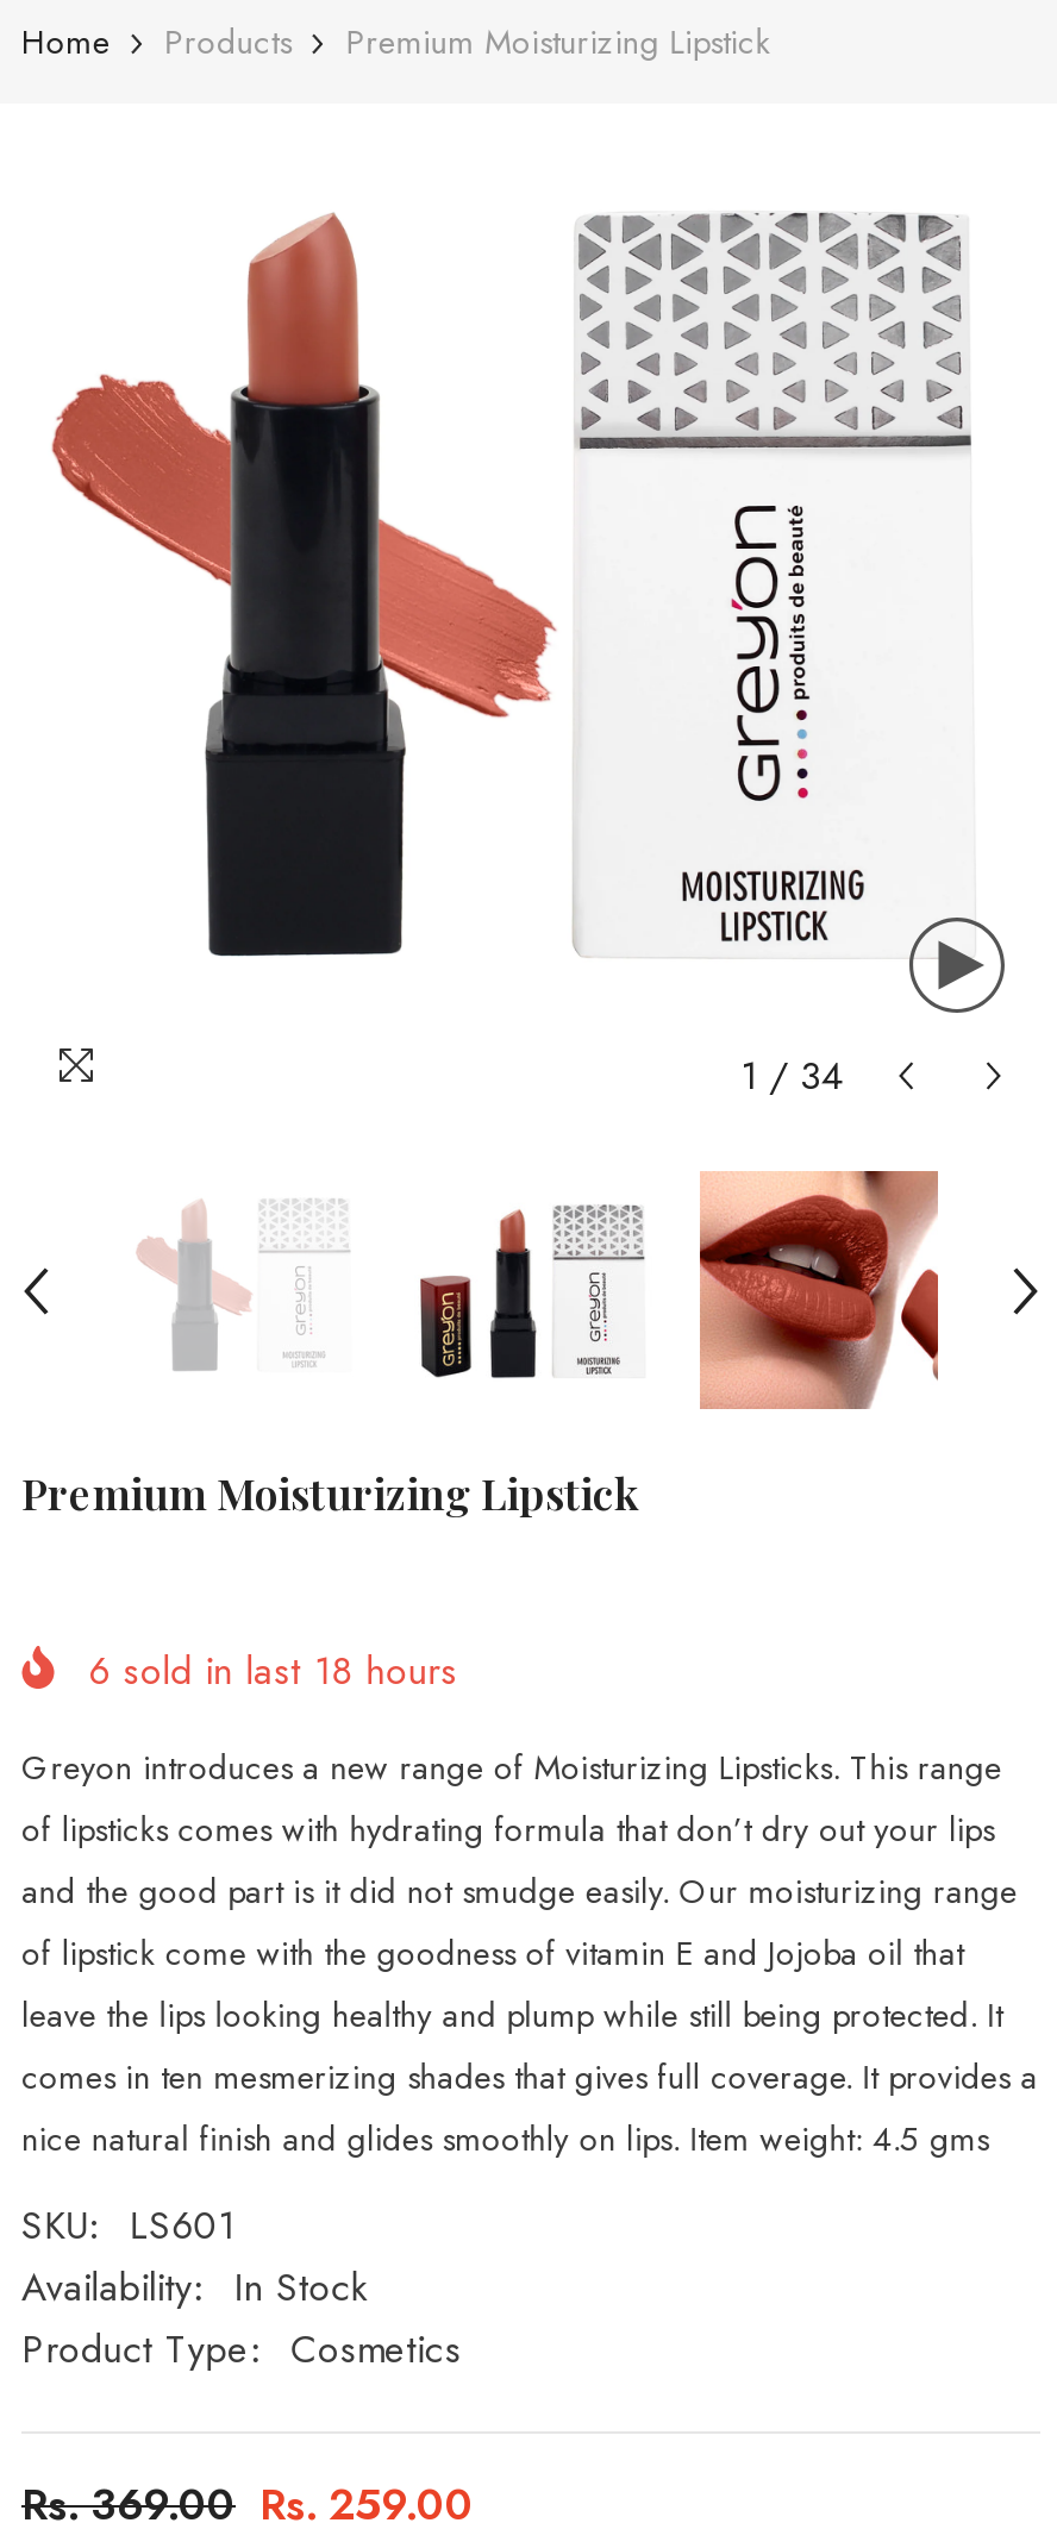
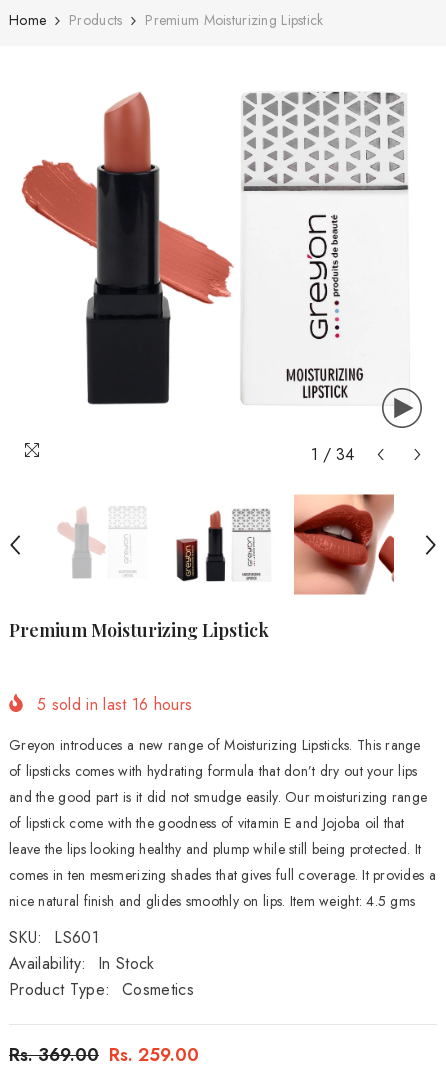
- 6 sold in last 18 hours
+ 5 sold in last 16 hours
